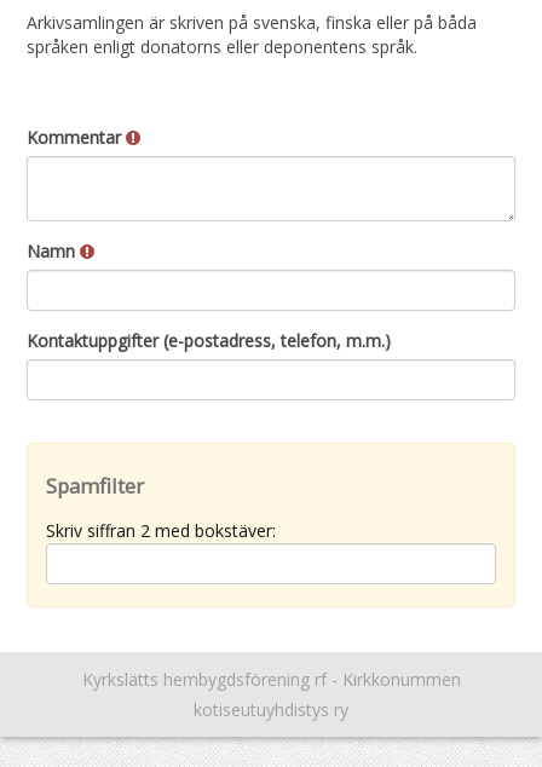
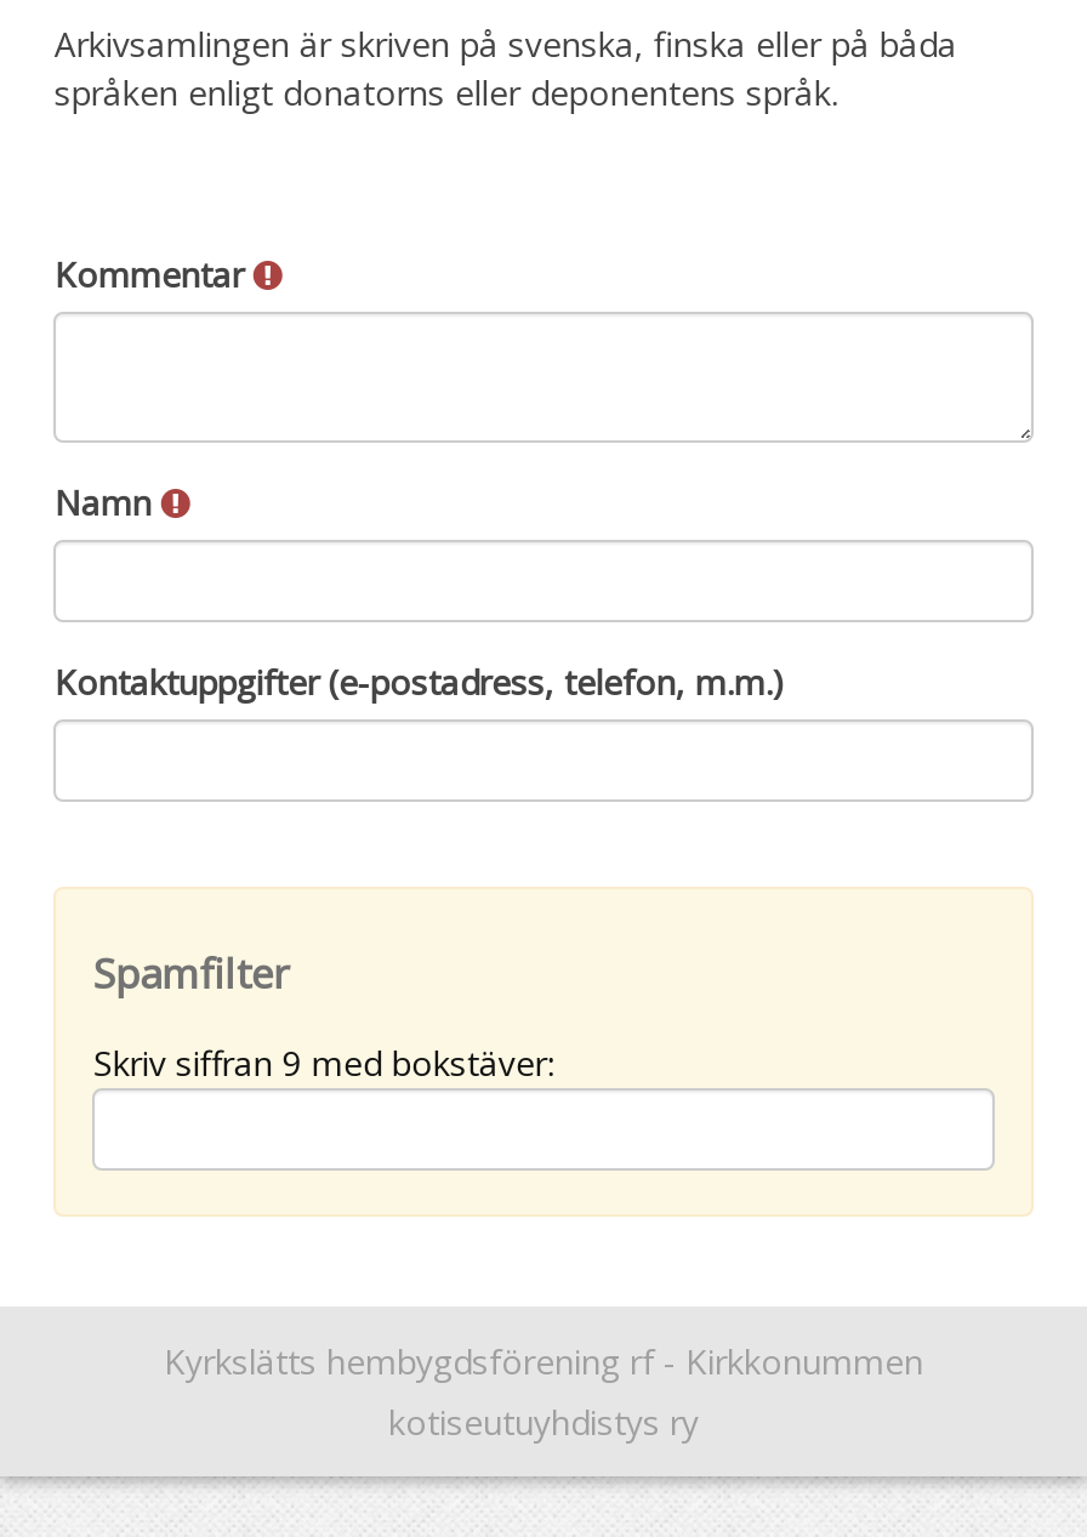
- Skriv siffran 2 med bokstäver:
+ Skriv siffran 9 med bokstäver:
